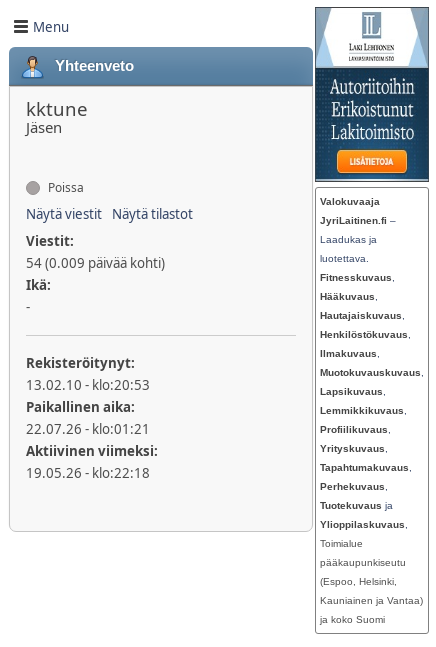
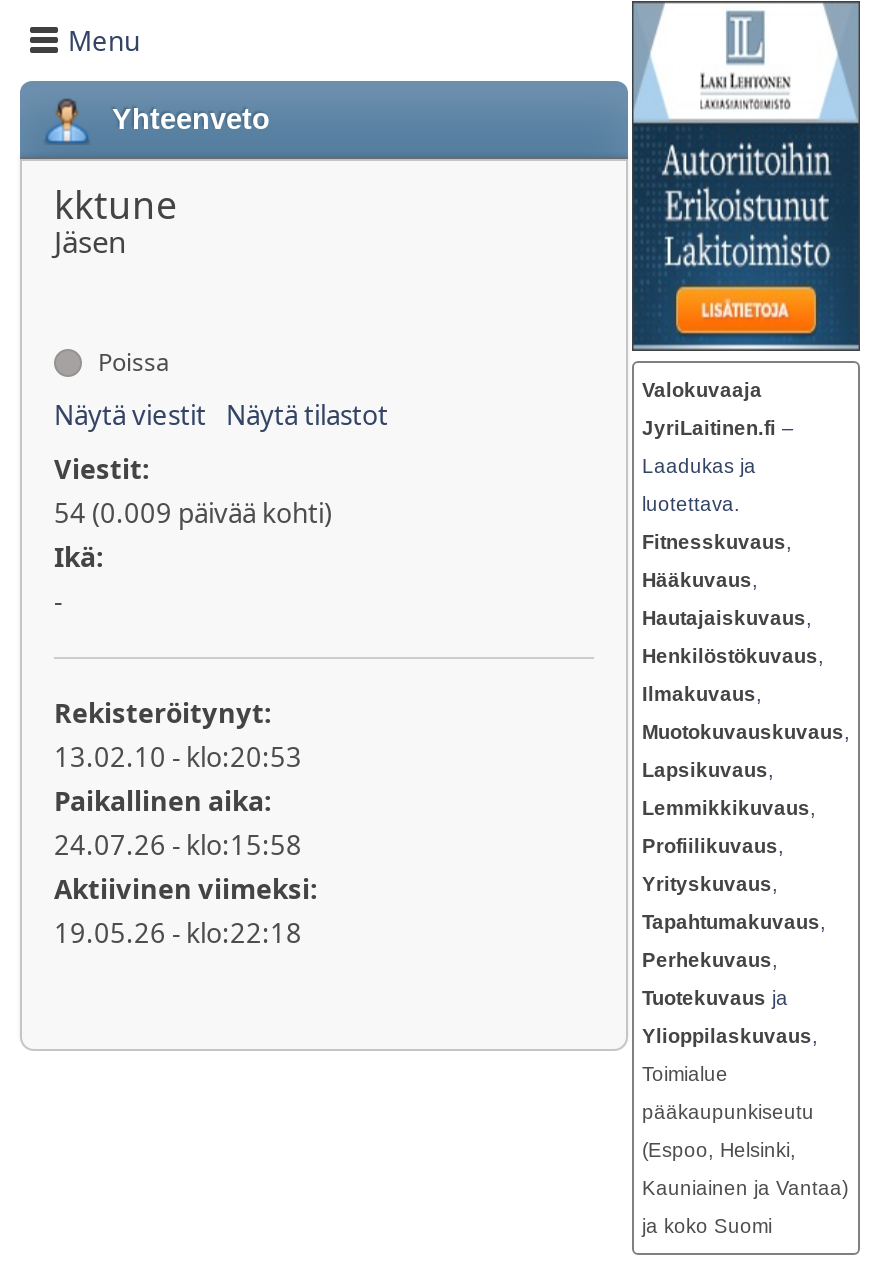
- 22.07.26 - klo:01:21
+ 24.07.26 - klo:15:58
